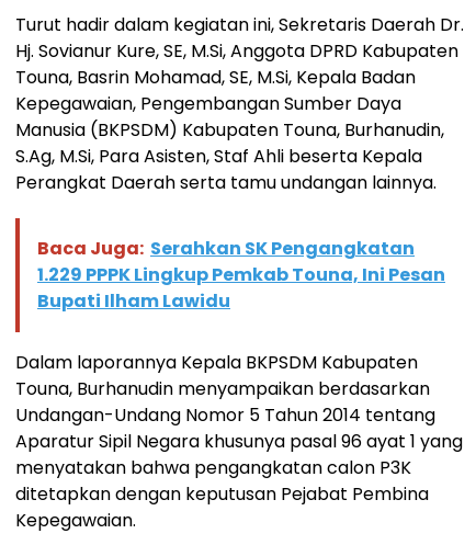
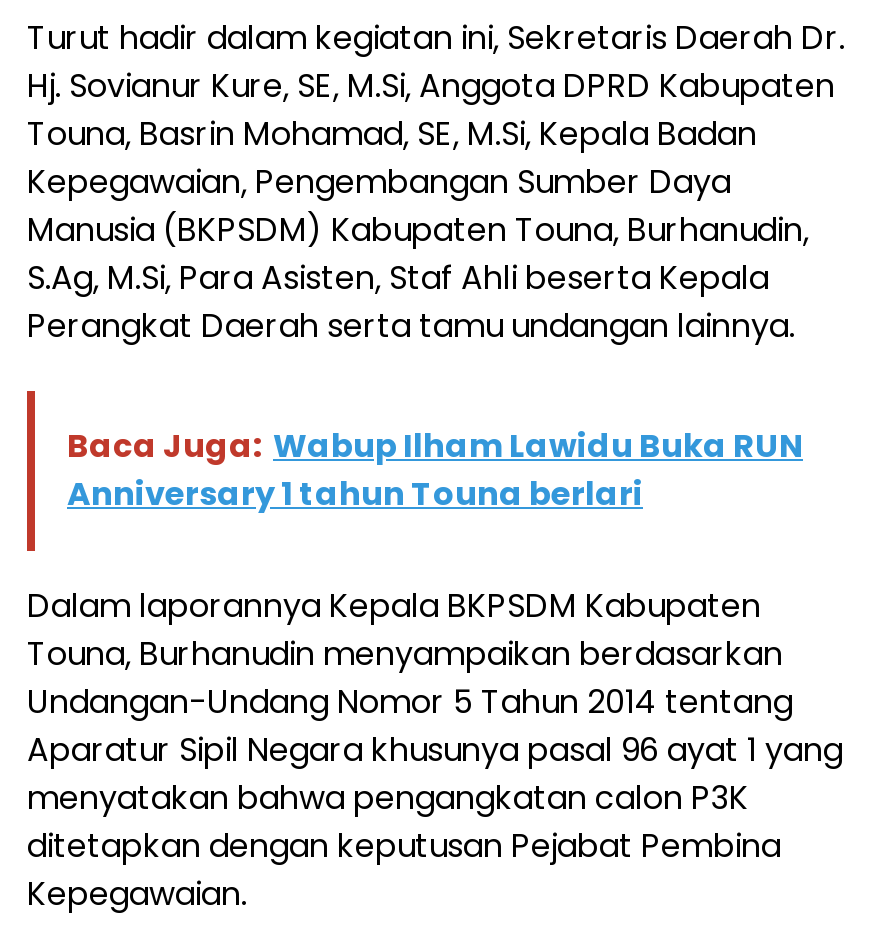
- Baca Juga: Serahkan SK Pengangkatan
- 1.229 PPPK Lingkup Pemkab Touna, Ini Pesan
- Bupati Ilham Lawidu
+ Baca Juga: Wabup Ilham Lawidu Buka RUN
+ Anniversary 1 tahun Touna berlari
